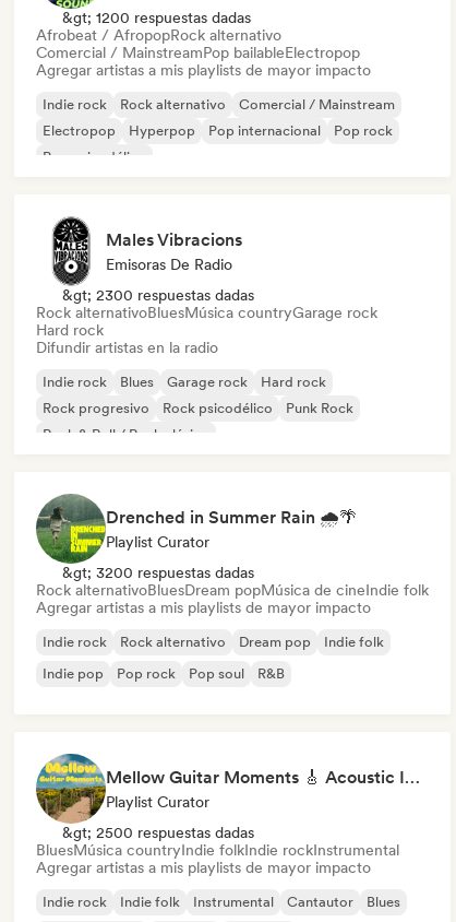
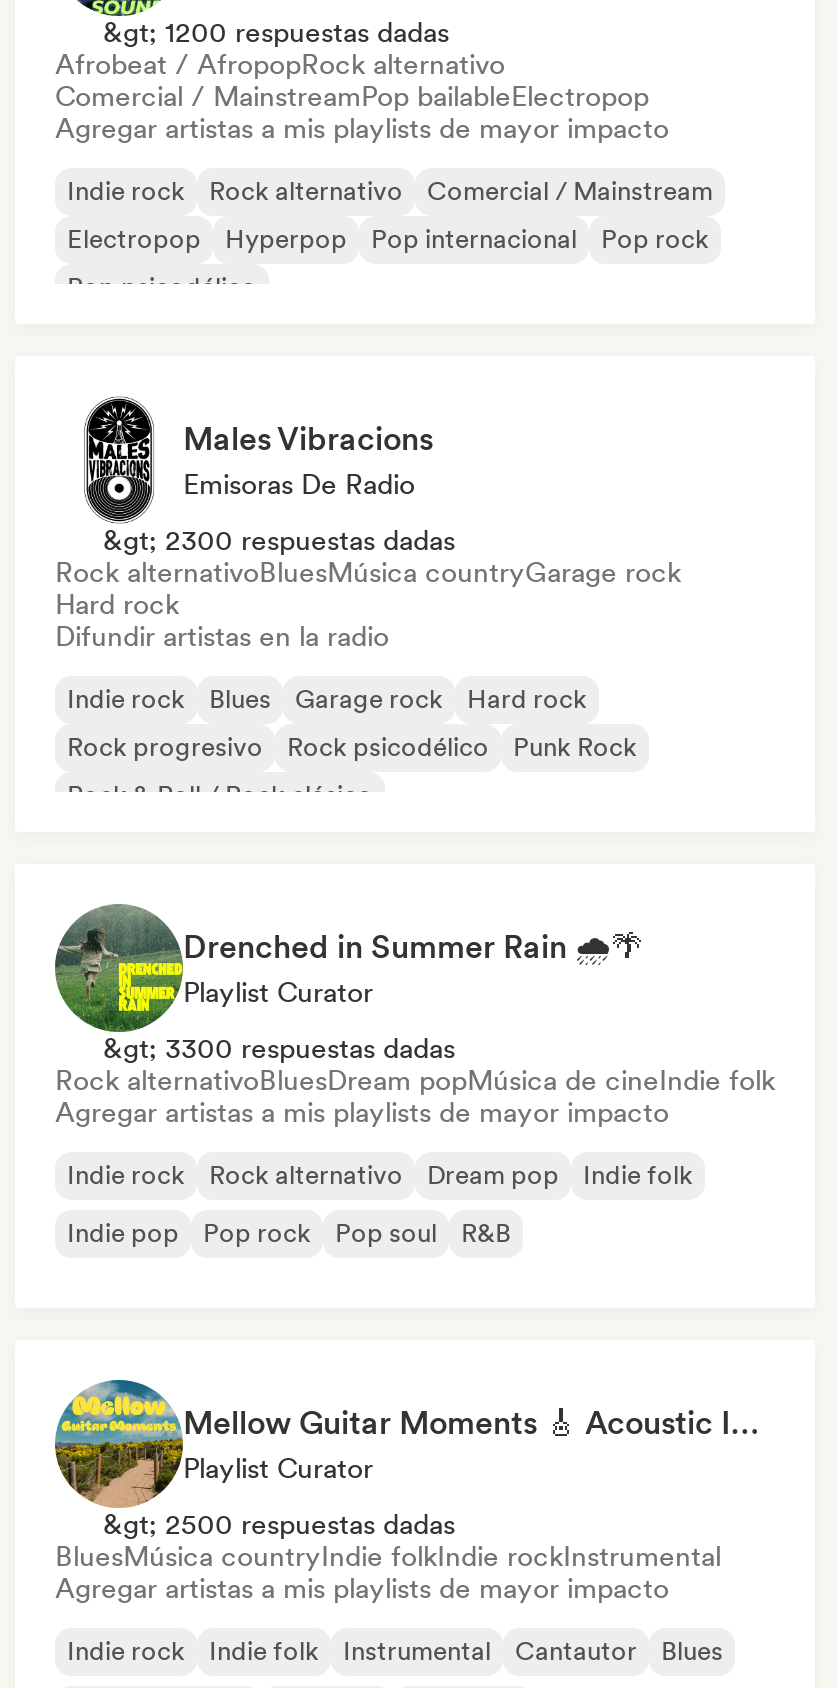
- &gt; 3200 respuestas dadas
+ &gt; 3300 respuestas dadas
